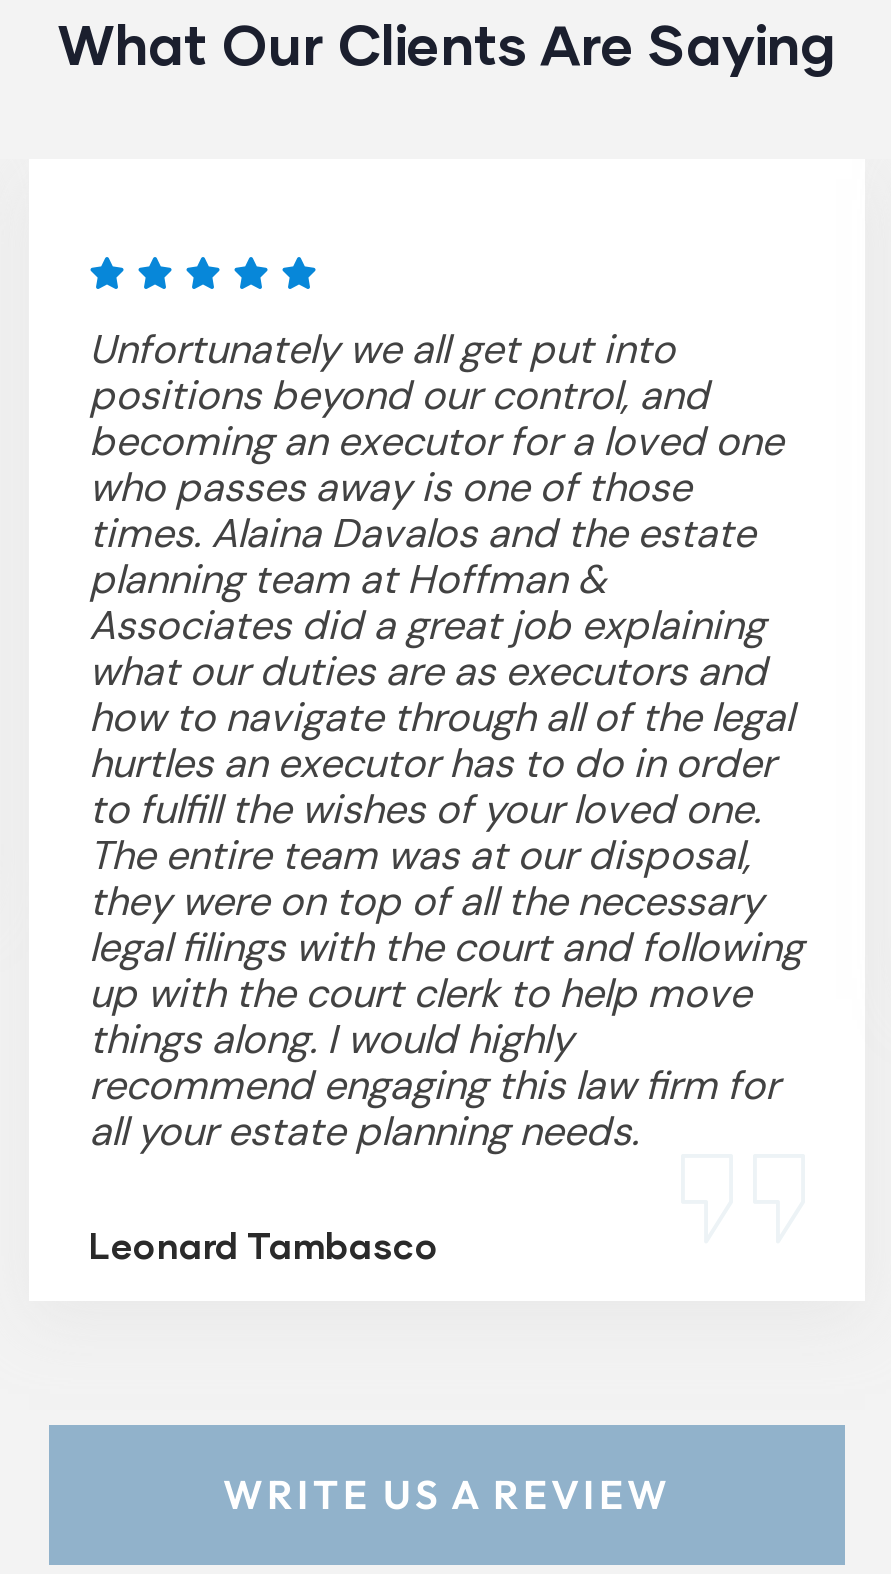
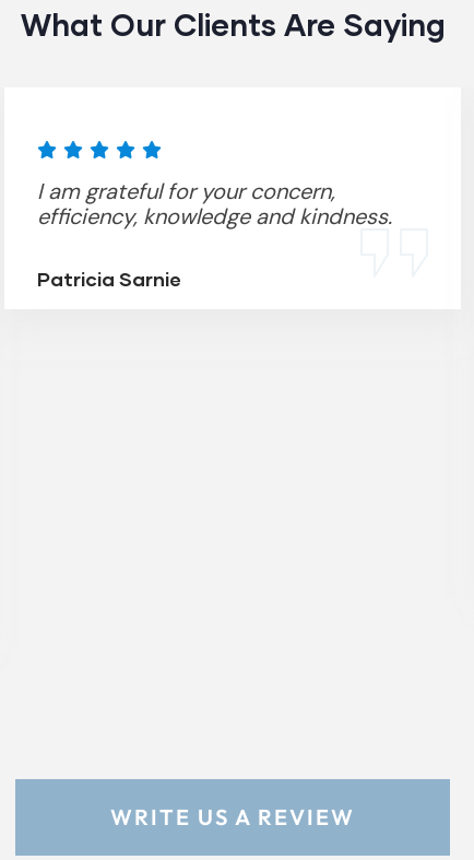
- Unfortunately we all get put into
- positions beyond our control, and
- becoming an executor for a loved one
- who passes away is one of those
- times. Alaina Davalos and the estate
- planning team at Hoffman &
- Associates did a great job explaining
- what our duties are as executors and
- how to navigate through all of the legal
- hurtles an executor has to do in order
- to fulfill the wishes of your loved one.
- The entire team was at our disposal,
- they were on top of all the necessary
- legal filings with the court and following
- up with the court clerk to help move
- things along. I would highly
- recommend engaging this law firm for
- all your estate planning needs.
+ I am grateful for your concern,
+ efficiency, knowledge and kindness.

- Leonard Tambasco
+ Patricia Sarnie
